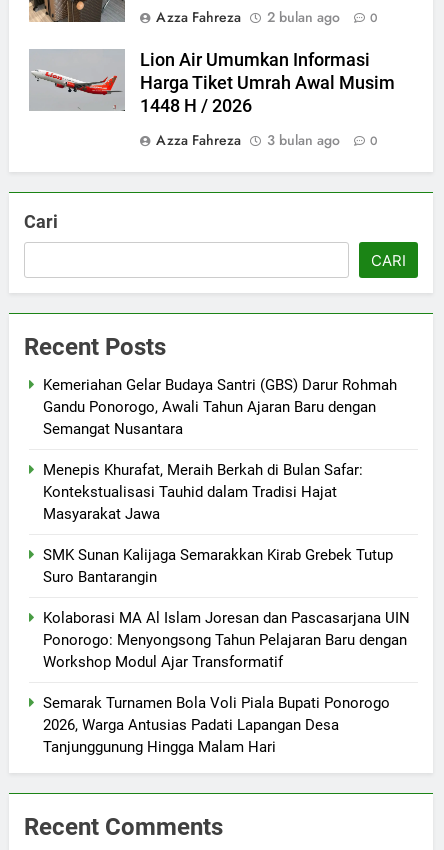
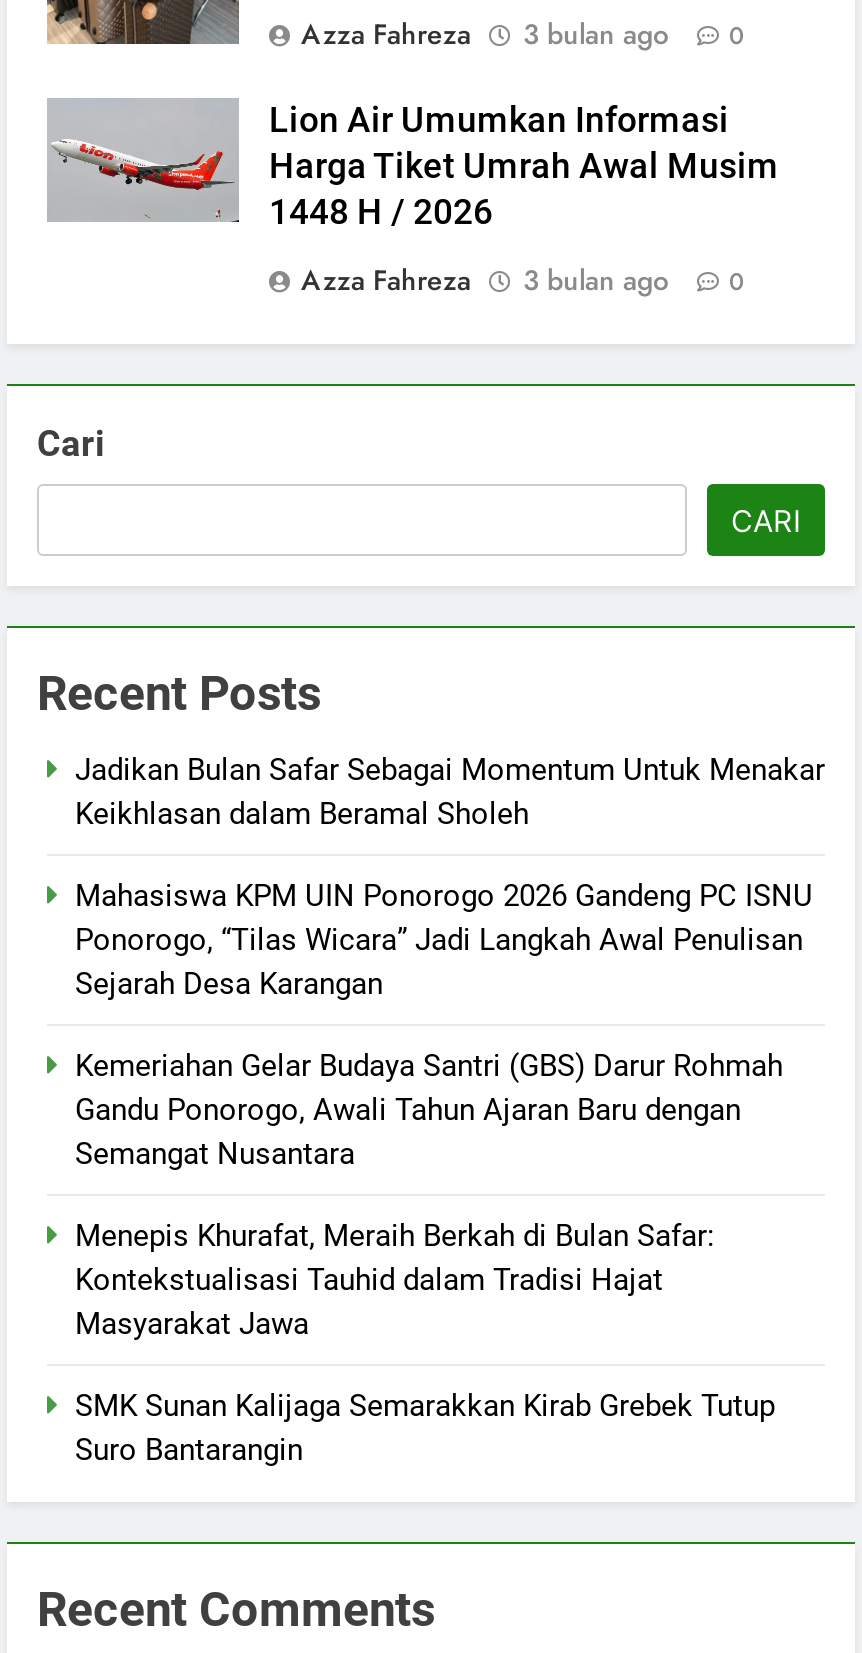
- Azza Fahreza 2 bulan ago 0
+ Azza Fahreza 3 bulan ago 0

+ Jadikan Bulan Safar Sebagai Momentum Untuk Menakar
+ Keikhlasan dalam Beramal Sholeh
+ Mahasiswa KPM UIN Ponorogo 2026 Gandeng PC ISNU
+ Ponorogo, “Tilas Wicara” Jadi Langkah Awal Penulisan
+ Sejarah Desa Karangan

moved down: Kemeriahan Gelar Budaya Santri (GBS) Darur Rohmah | Gandu Ponorogo, Awali Tahun Ajaran Baru dengan | Semangat Nusantara | Menepis Khurafat, Meraih Berkah di Bulan Safar: | Kontekstualisasi Tauhid dalam Tradisi Hajat | Masyarakat Jawa | SMK Sunan Kalijaga Semarakkan Kirab Grebek Tutup | Suro Bantarangin

- Kolaborasi MA Al Islam Joresan dan Pascasarjana UIN
- Ponorogo: Menyongsong Tahun Pelajaran Baru dengan
- Workshop Modul Ajar Transformatif
- Semarak Turnamen Bola Voli Piala Bupati Ponorogo
- 2026, Warga Antusias Padati Lapangan Desa
- Tanjunggunung Hingga Malam Hari
